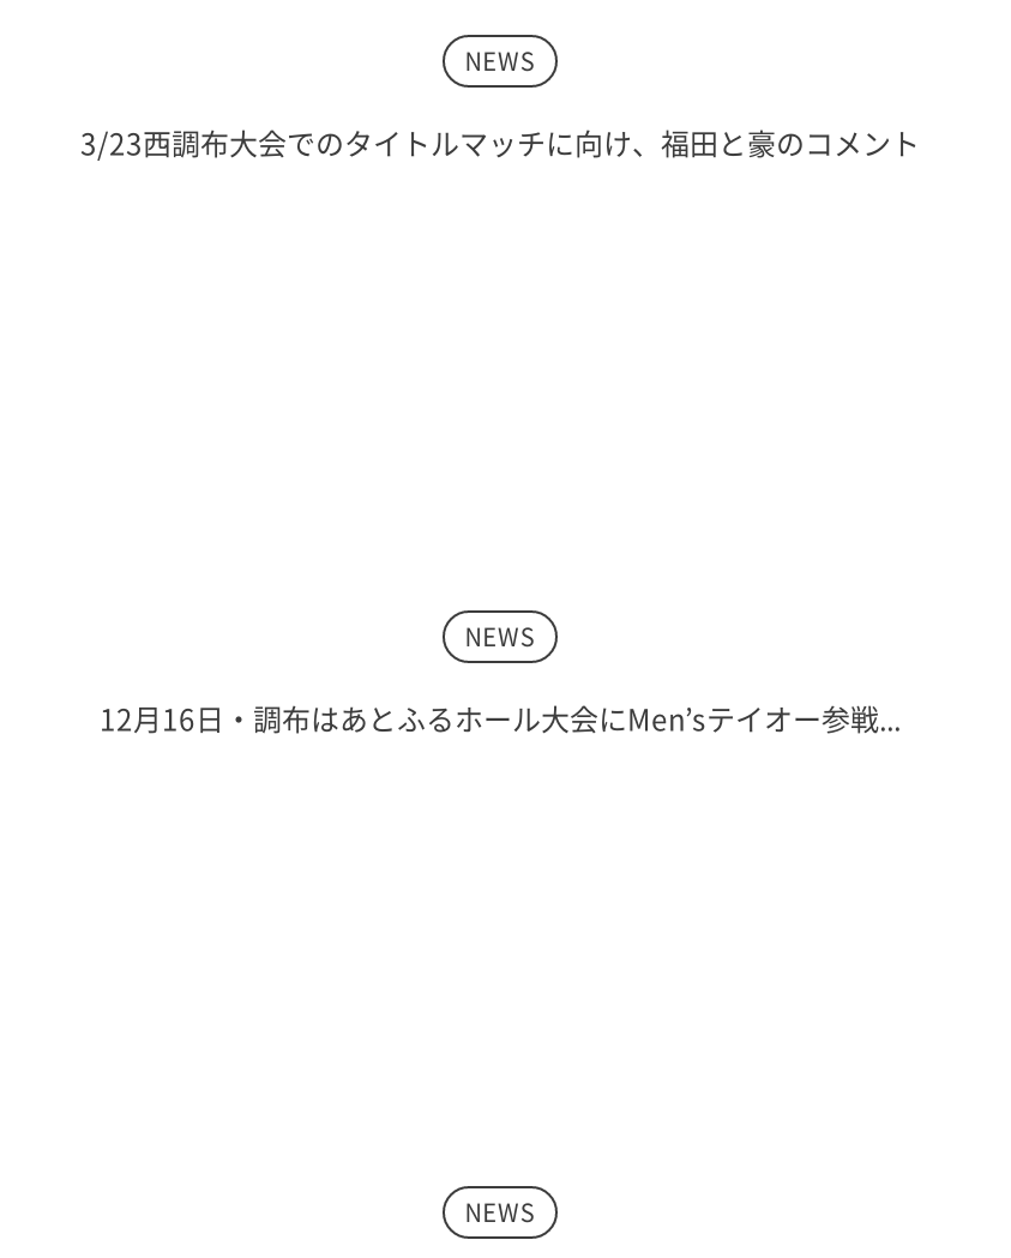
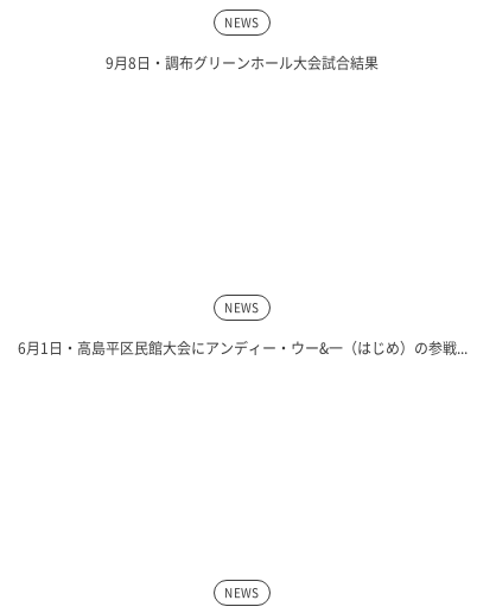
- 3/23西調布大会でのタイトルマッチに向け、福田と豪のコメント
+ 9月8日・調布グリーンホール大会試合結果

- 12月16日・調布はあとふるホール大会にMen’sテイオー参戦...
+ 6月1日・高島平区民館大会にアンディー・ウー&一（はじめ）の参戦...
